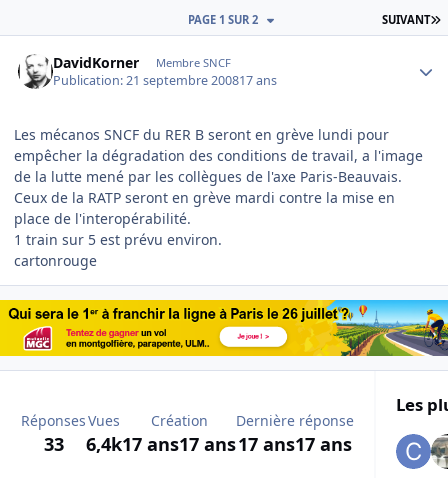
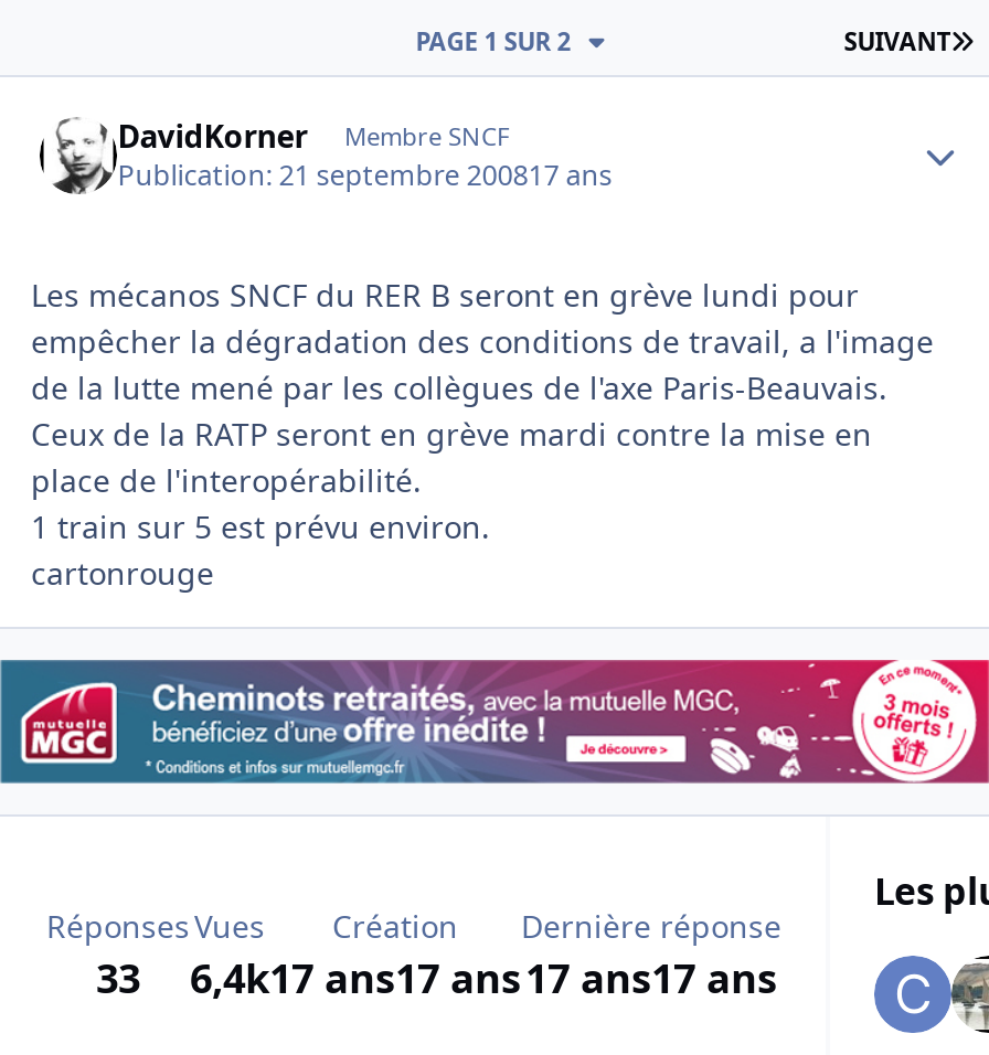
- [image]
+ [image]
